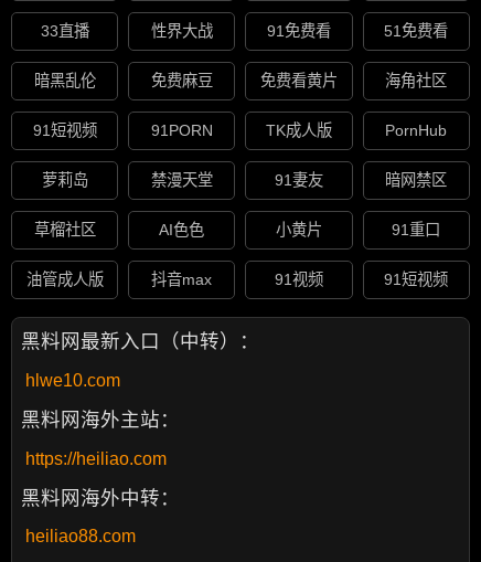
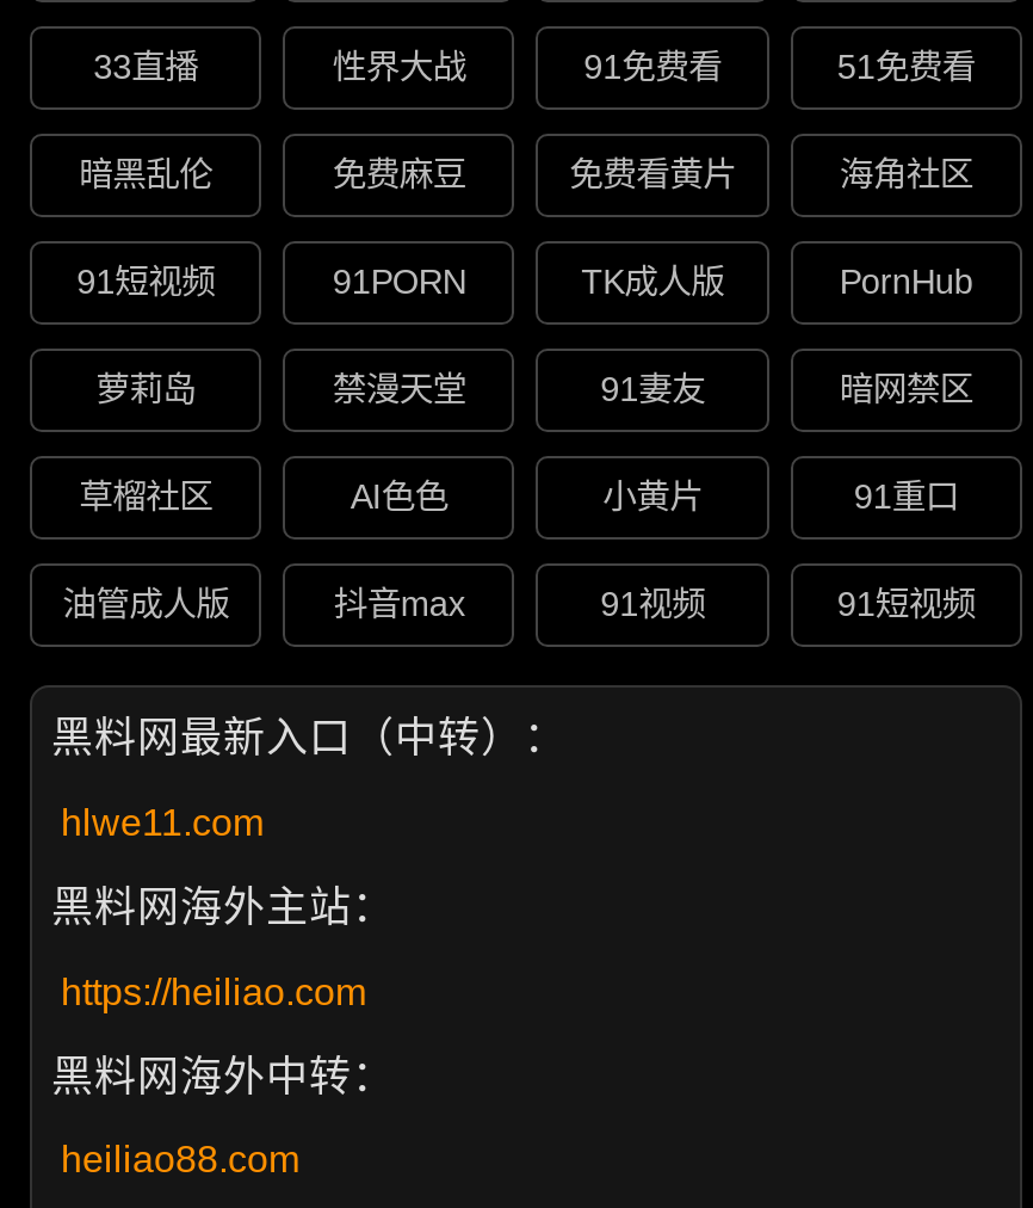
- hlwe10.com
+ hlwe11.com
